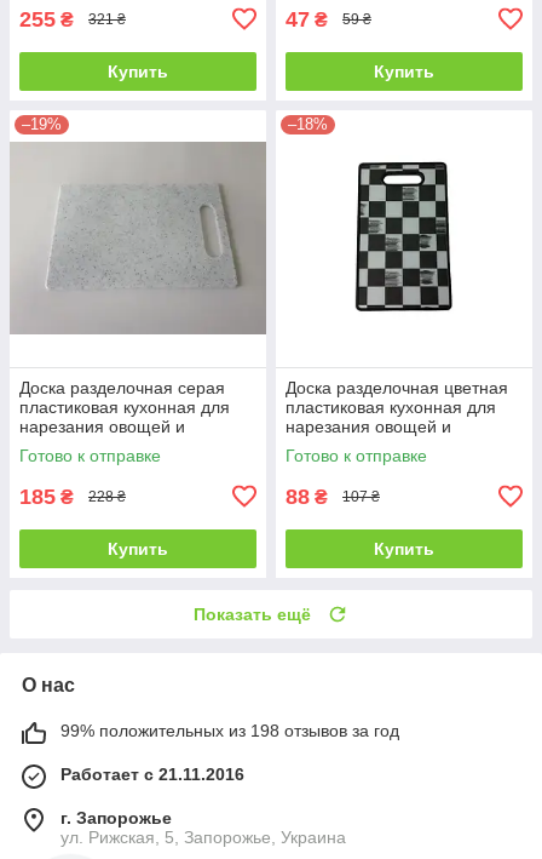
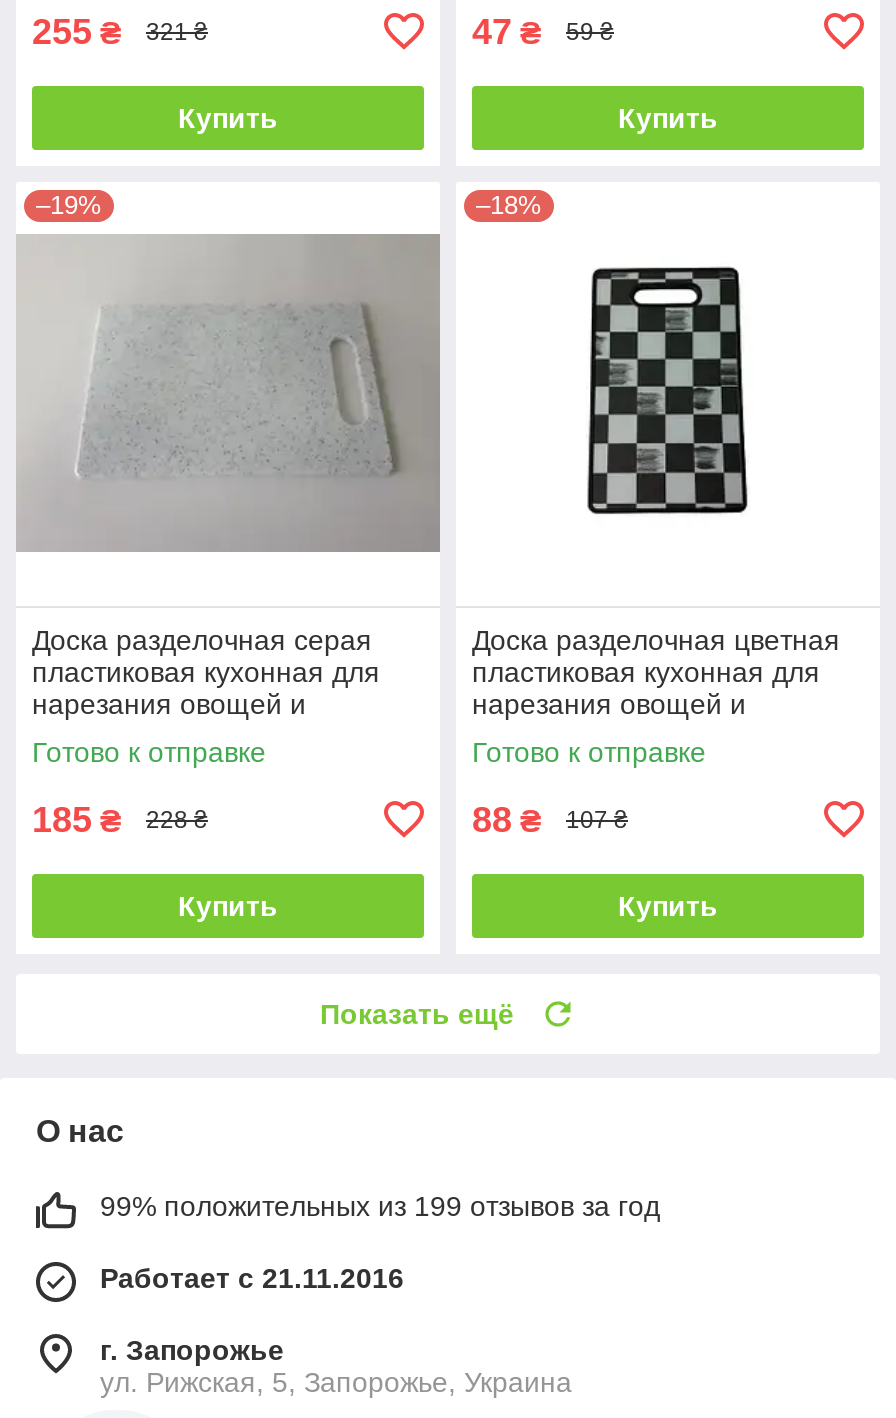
- 99% положительных из 198 отзывов за год
+ 99% положительных из 199 отзывов за год
